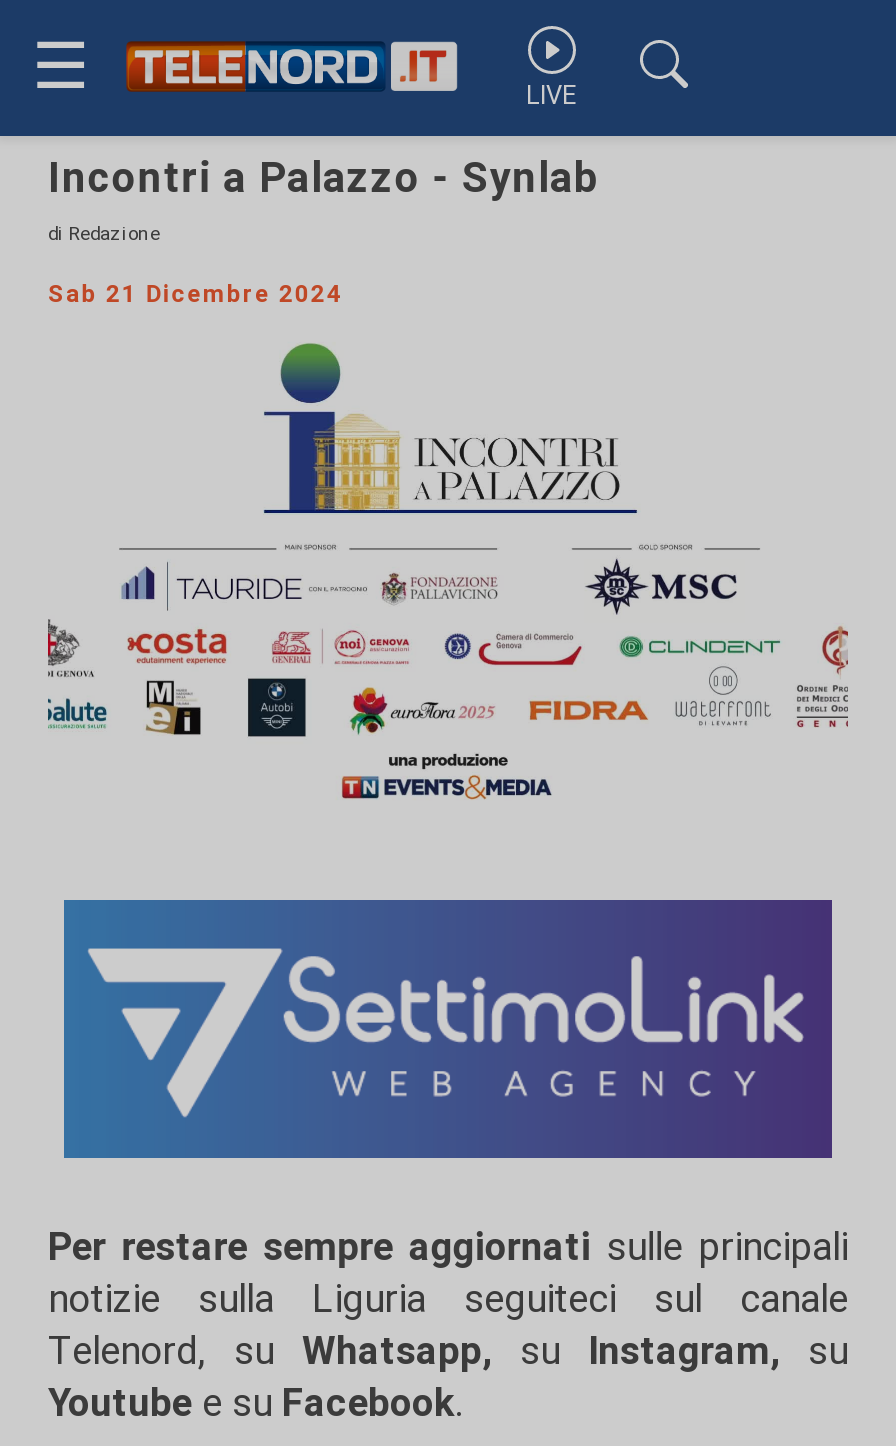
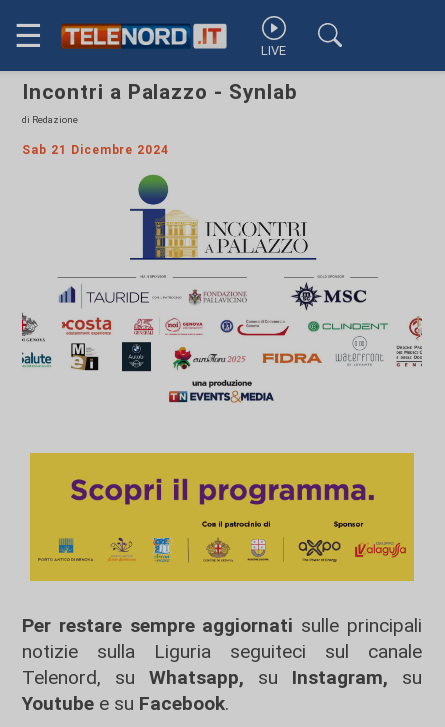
- [image]
+ [image]
